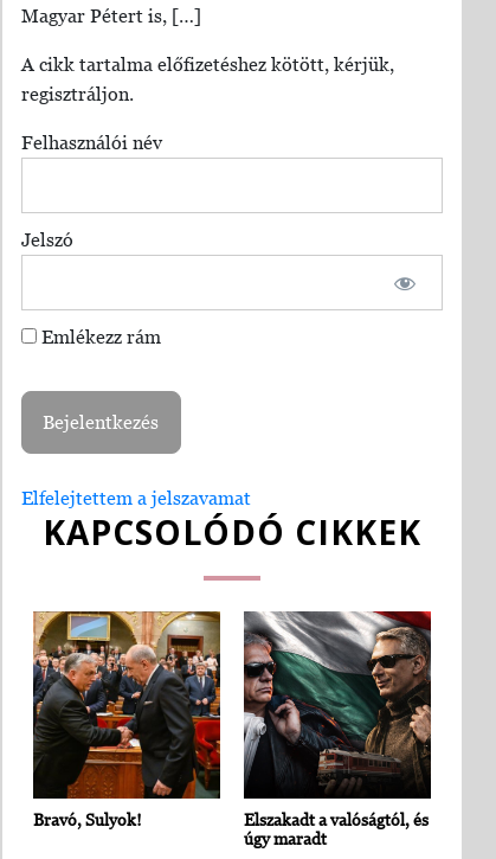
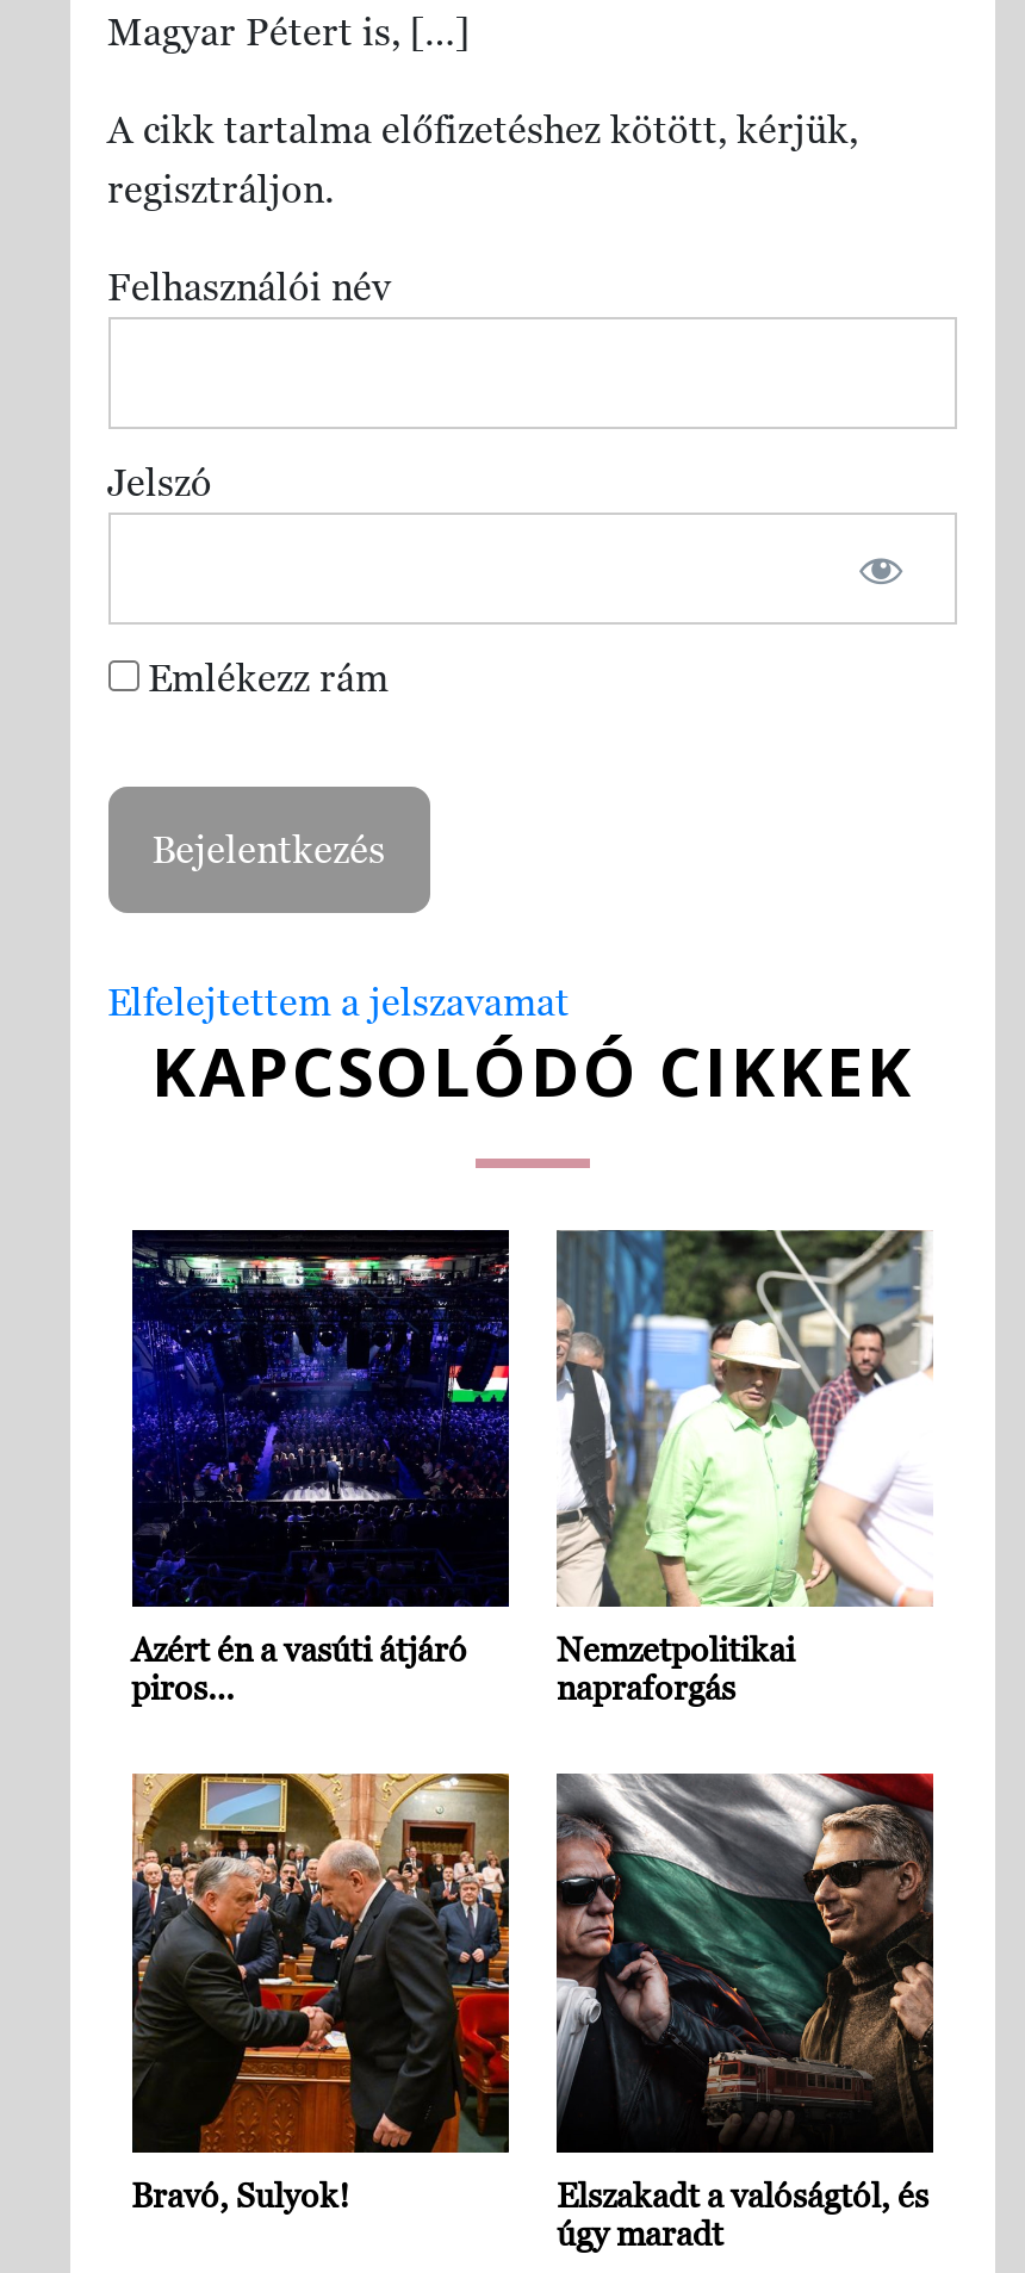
+ [image]
+ Azért én a vasúti átjáró
+ piros…

+ [image]
+ Nemzetpolitikai
+ napraforgás
